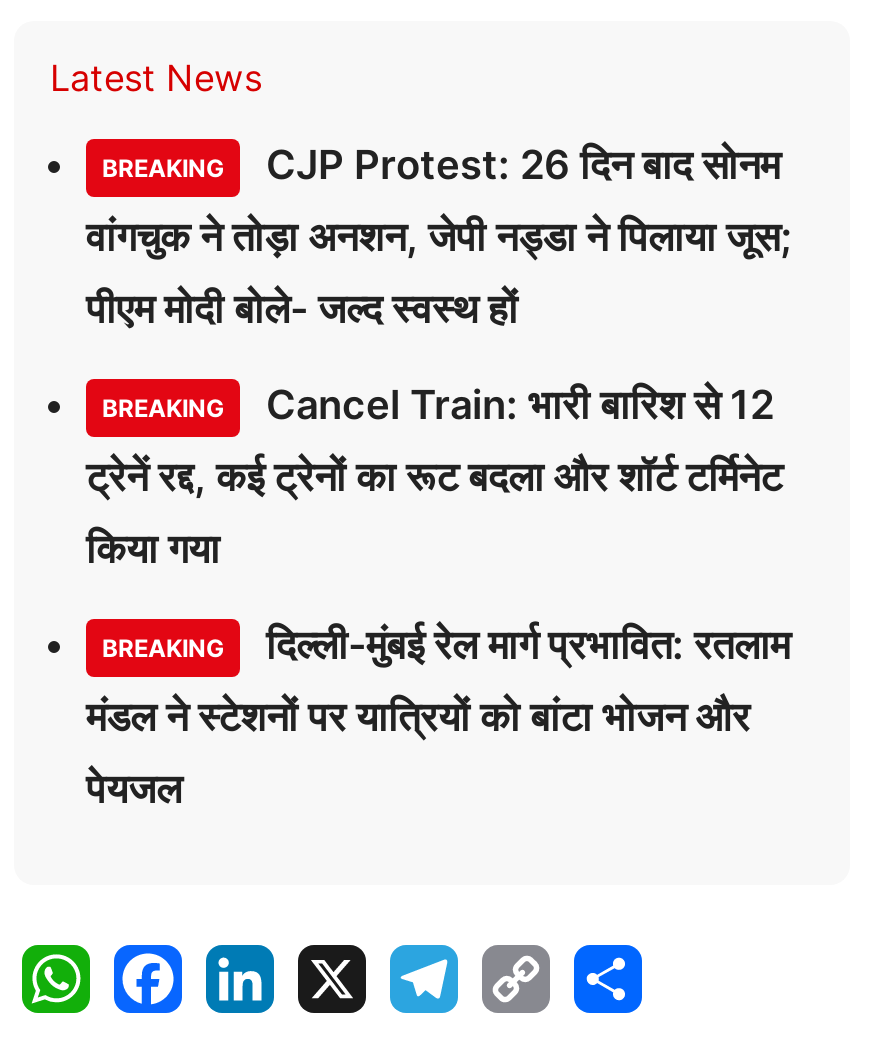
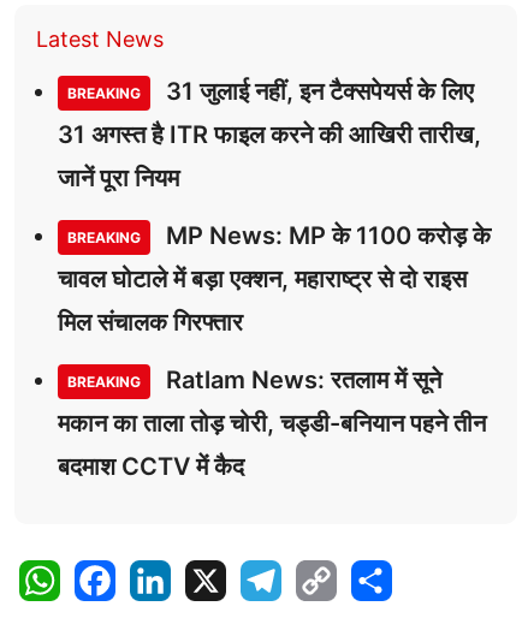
- CJP Protest: 26 दिन बाद सोनम
+ 31 जुलाई नहीं, इन टैक्सपेयर्स के लिए

- वांगचुक ने तोड़ा अनशन, जेपी नड्डा ने पिलाया जूस;
+ 31 अगस्त है ITR फाइल करने की आखिरी तारीख,

- पीएम मोदी बोले- जल्द स्वस्थ हों
+ जानें पूरा नियम

- Cancel Train: भारी बारिश से 12
+ MP News: MP के 1100 करोड़ के

- ट्रेनें रद्द, कई ट्रेनों का रूट बदला और शॉर्ट टर्मिनेट
+ चावल घोटाले में बड़ा एक्शन, महाराष्ट्र से दो राइस

- किया गया
+ मिल संचालक गिरफ्तार

- दिल्ली-मुंबई रेल मार्ग प्रभावित: रतलाम
+ Ratlam News: रतलाम में सूने

- मंडल ने स्टेशनों पर यात्रियों को बांटा भोजन और
+ मकान का ताला तोड़ चोरी, चड्डी-बनियान पहने तीन

- पेयजल
+ बदमाश CCTV में कैद
